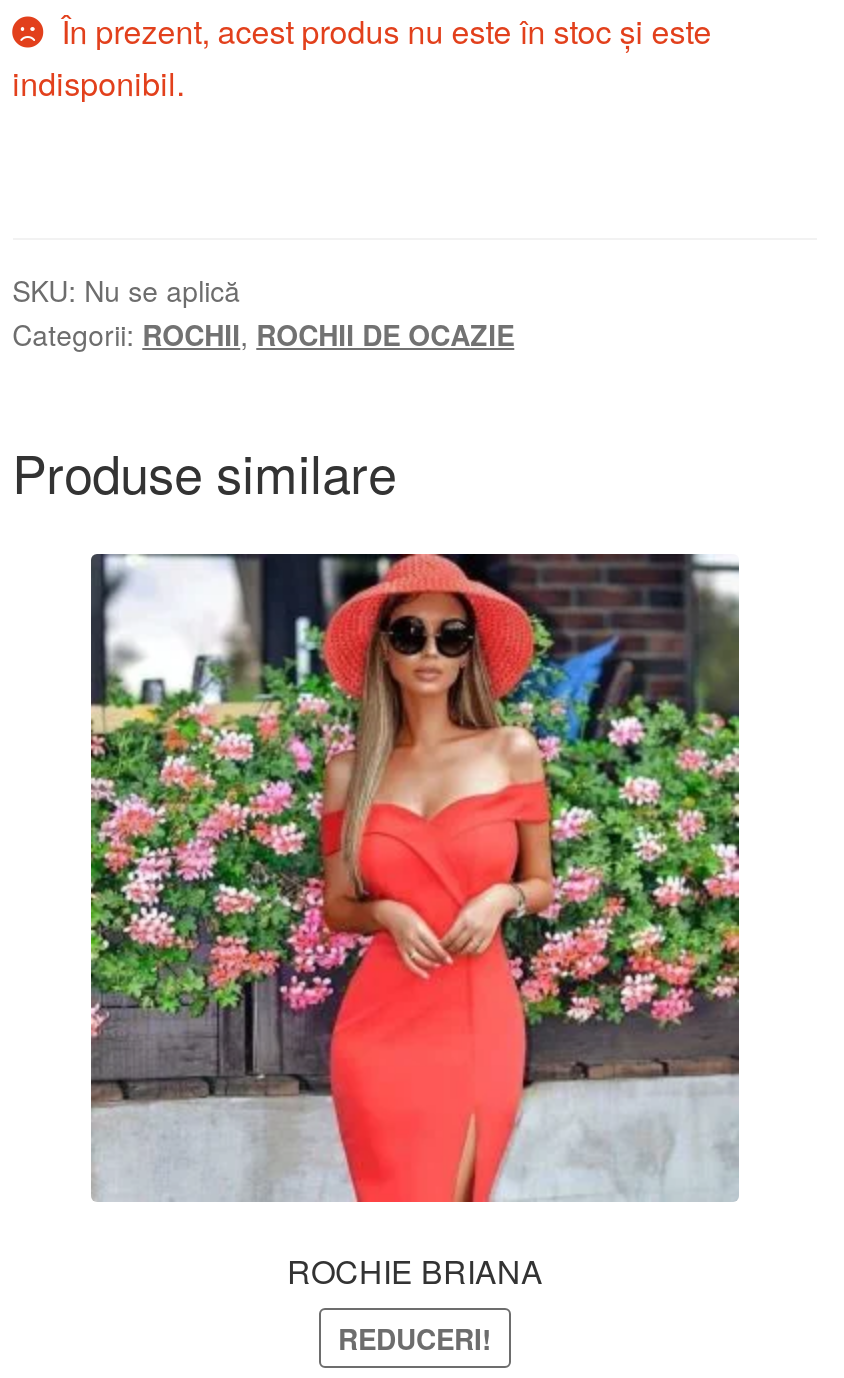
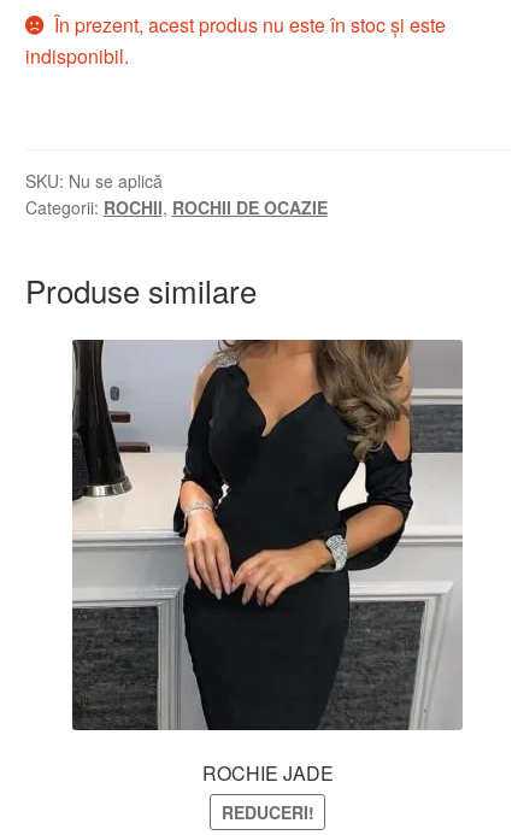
- [image]
- ROCHIE BRIANA
+ [image]
+ ROCHIE JADE
